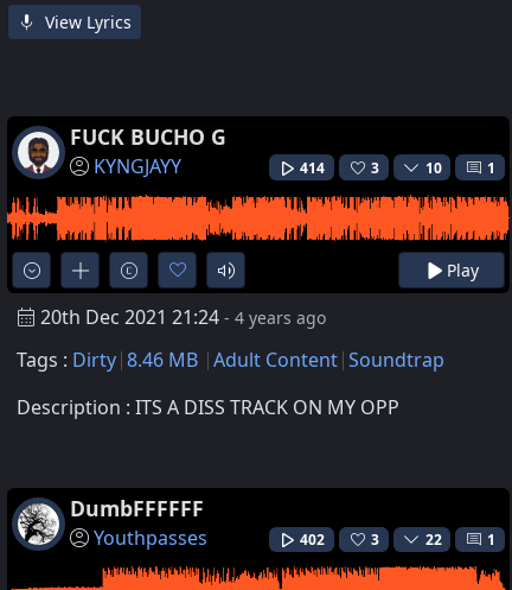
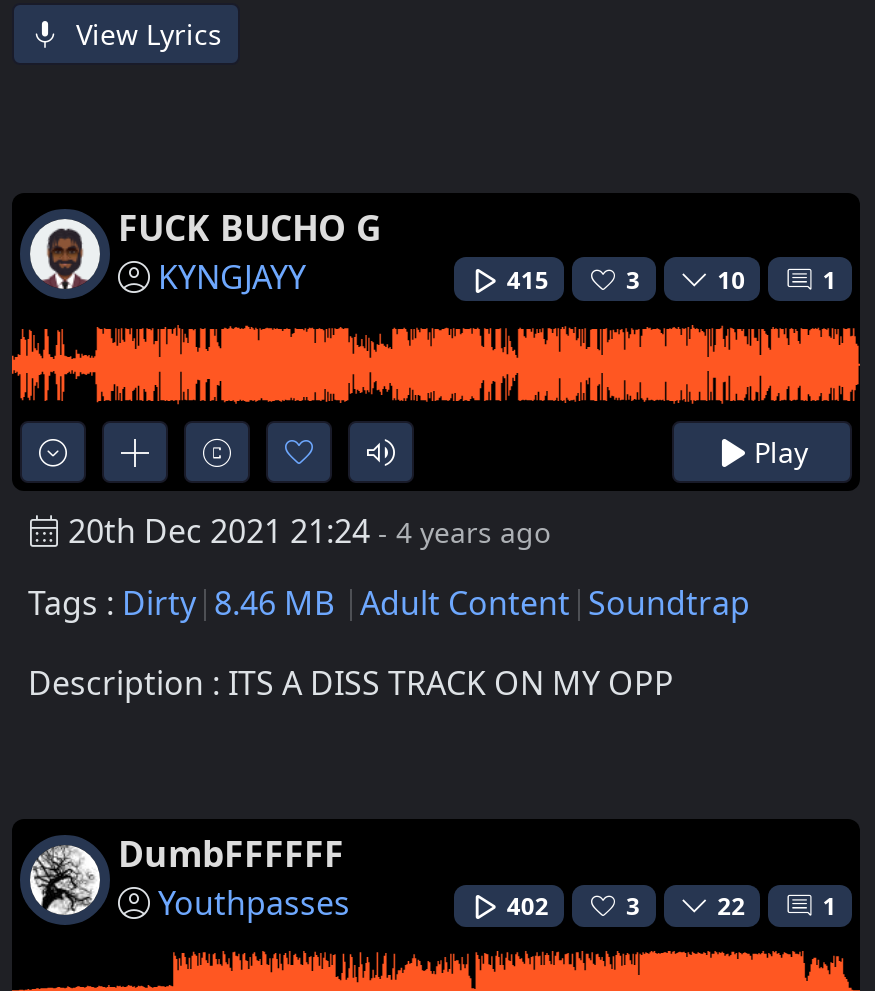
- 414
+ 415
